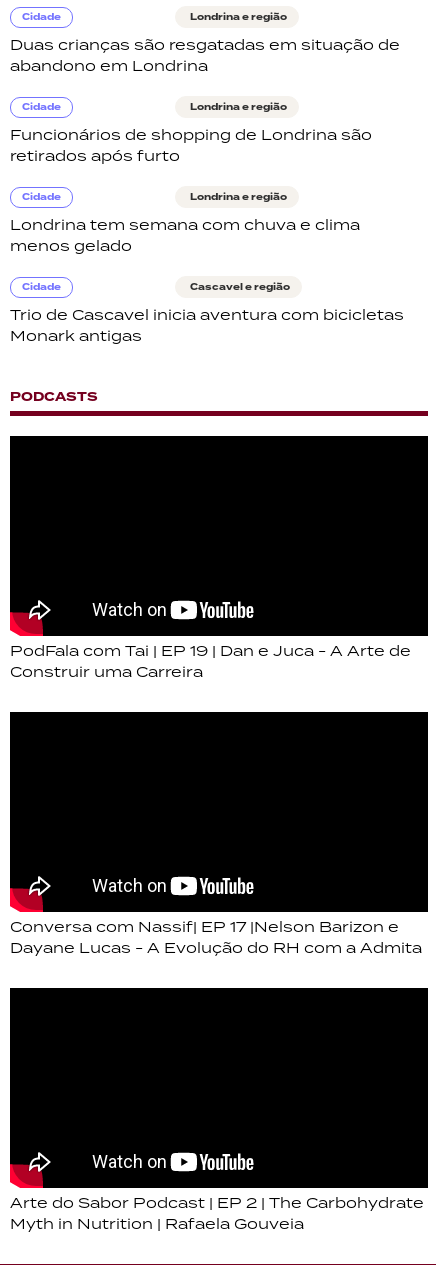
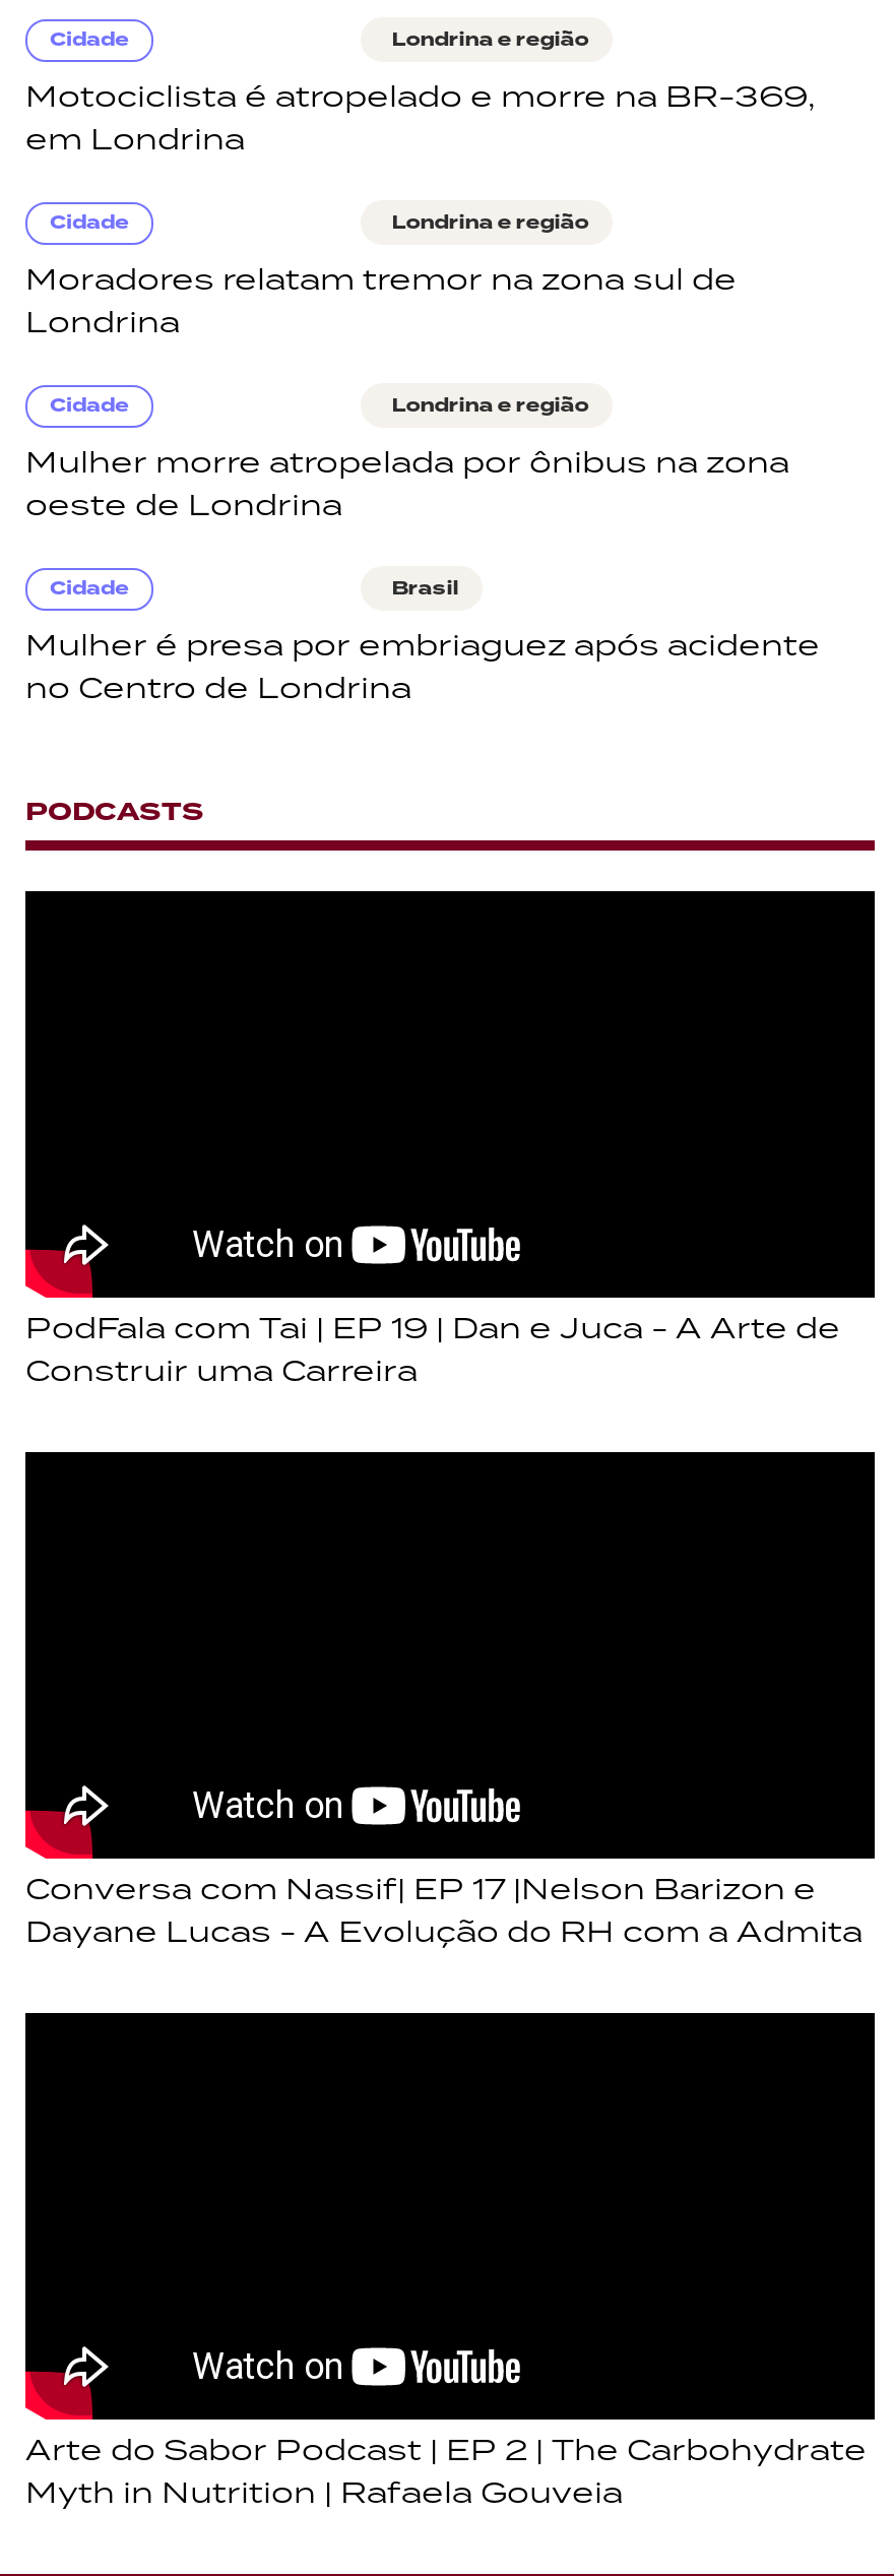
- Duas crianças são resgatadas em situação de
- abandono em Londrina
+ Motociclista é atropelado e morre na BR-369,
+ em Londrina

- Funcionários de shopping de Londrina são
- retirados após furto
+ Moradores relatam tremor na zona sul de
+ Londrina

- Londrina tem semana com chuva e clima
- menos gelado
+ Mulher morre atropelada por ônibus na zona
+ oeste de Londrina

- Cascavel e região
+ Brasil

- Trio de Cascavel inicia aventura com bicicletas
- Monark antigas
+ Mulher é presa por embriaguez após acidente
+ no Centro de Londrina
